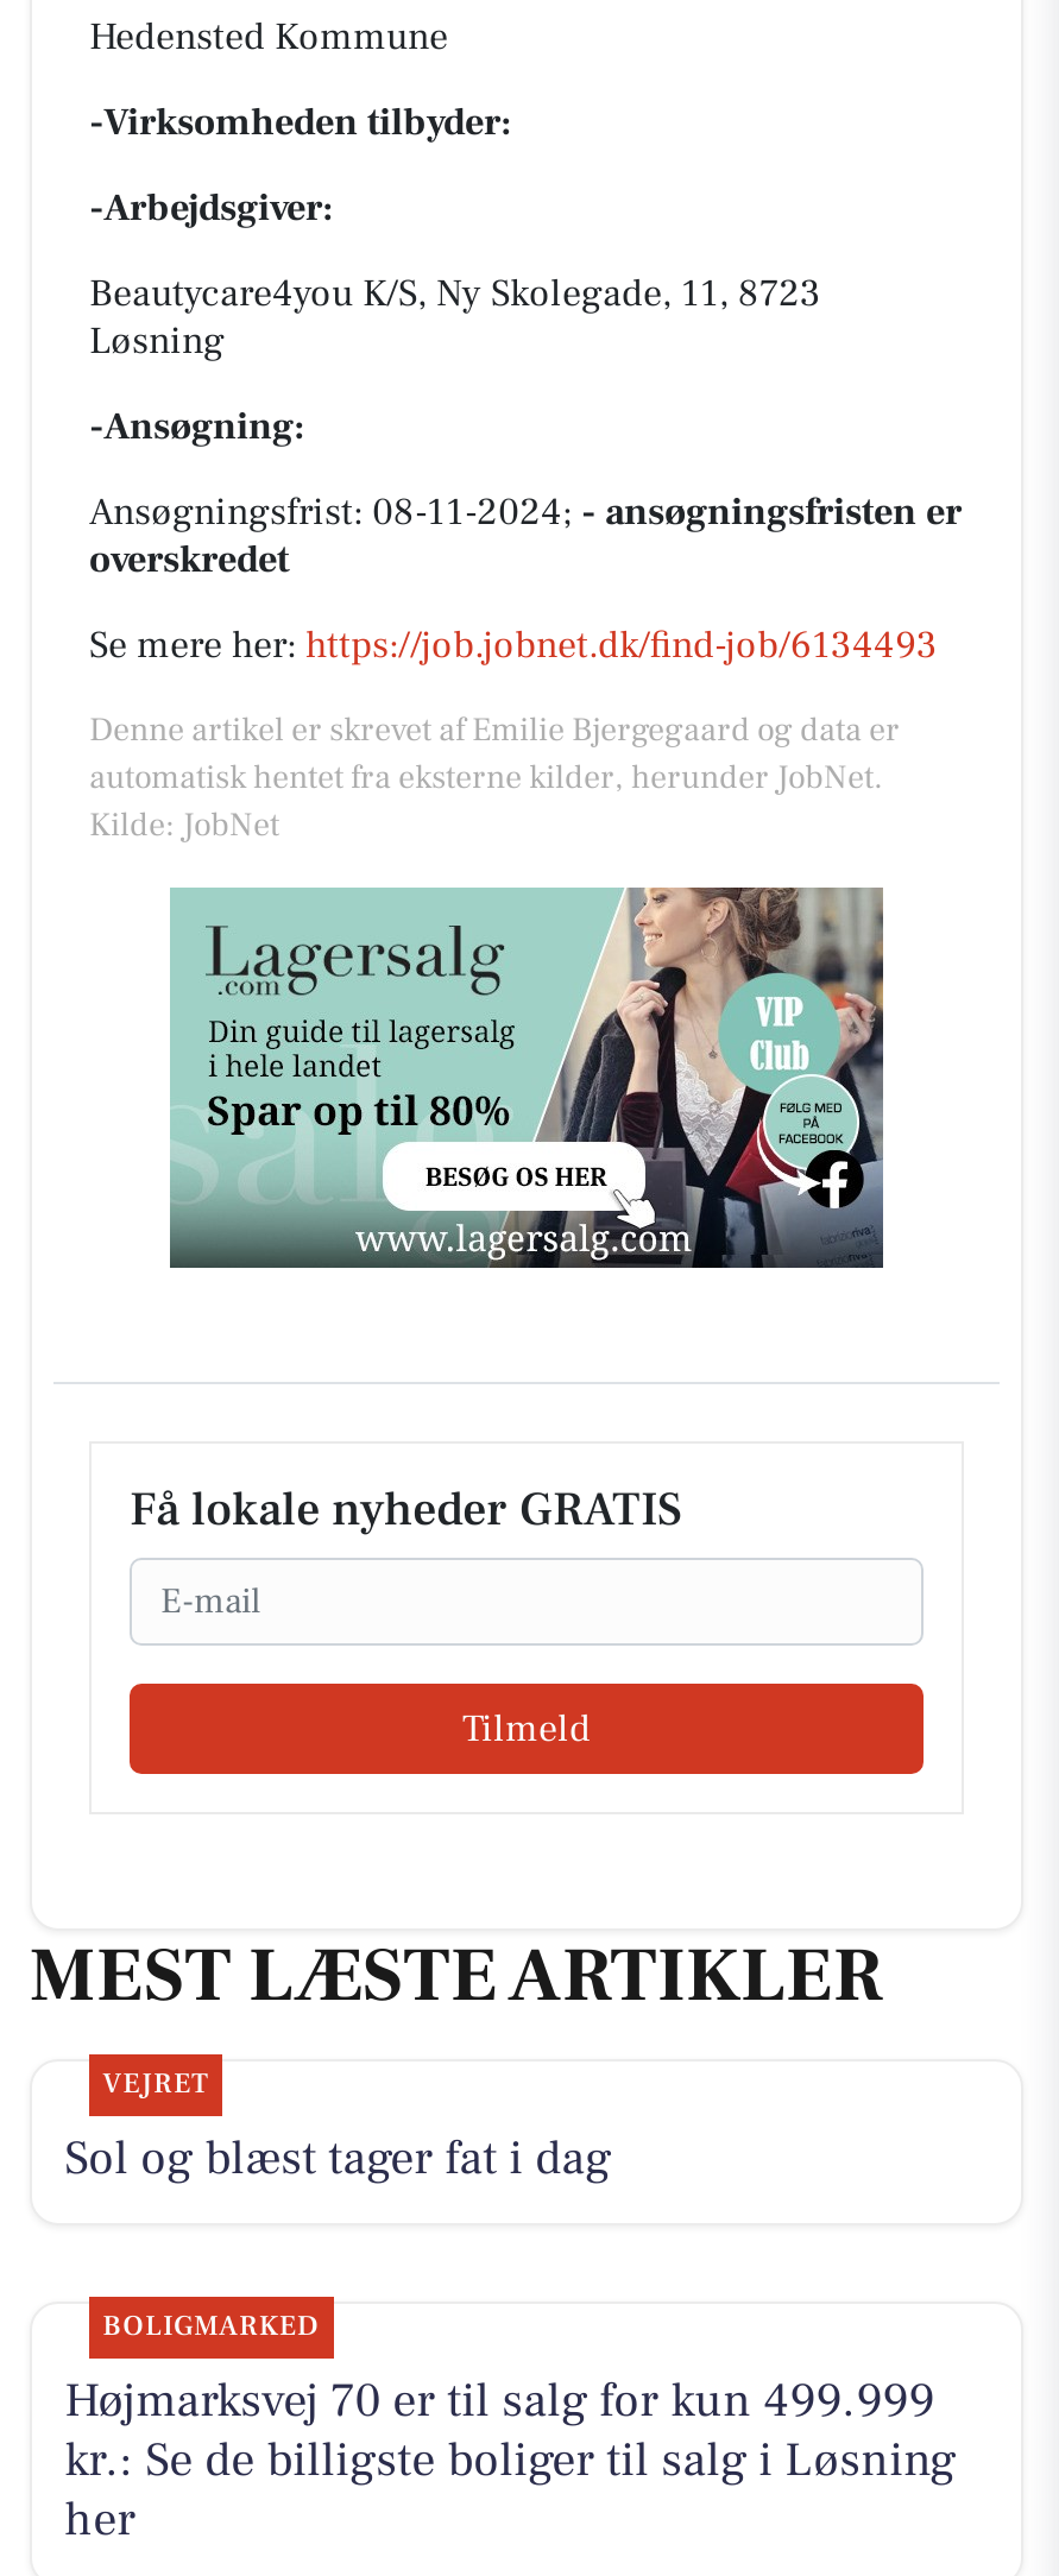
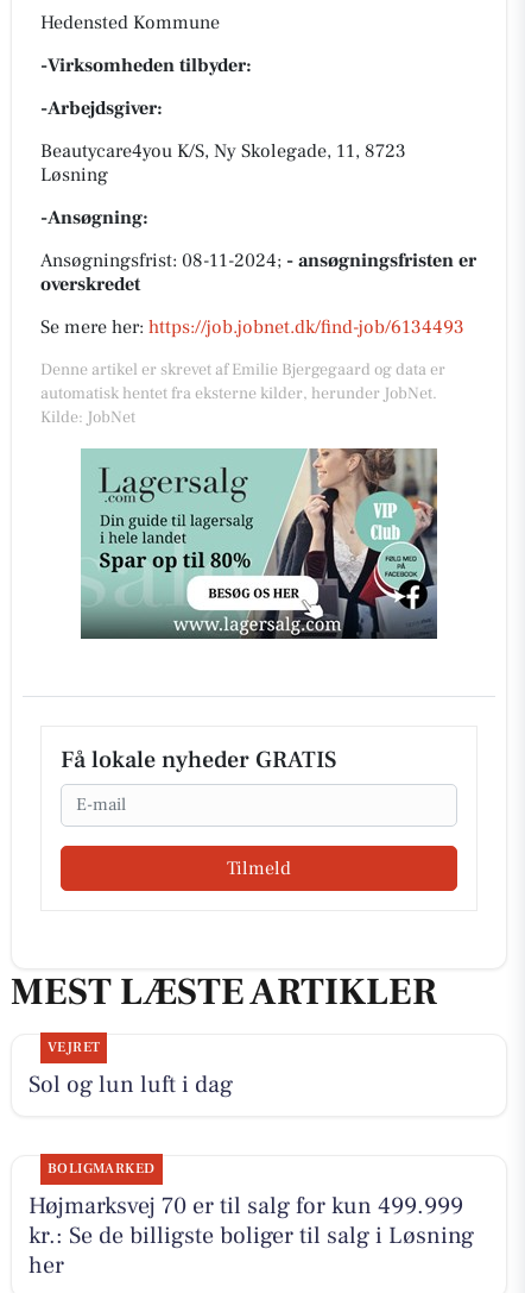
- Sol og blæst tager fat i dag
+ Sol og lun luft i dag
